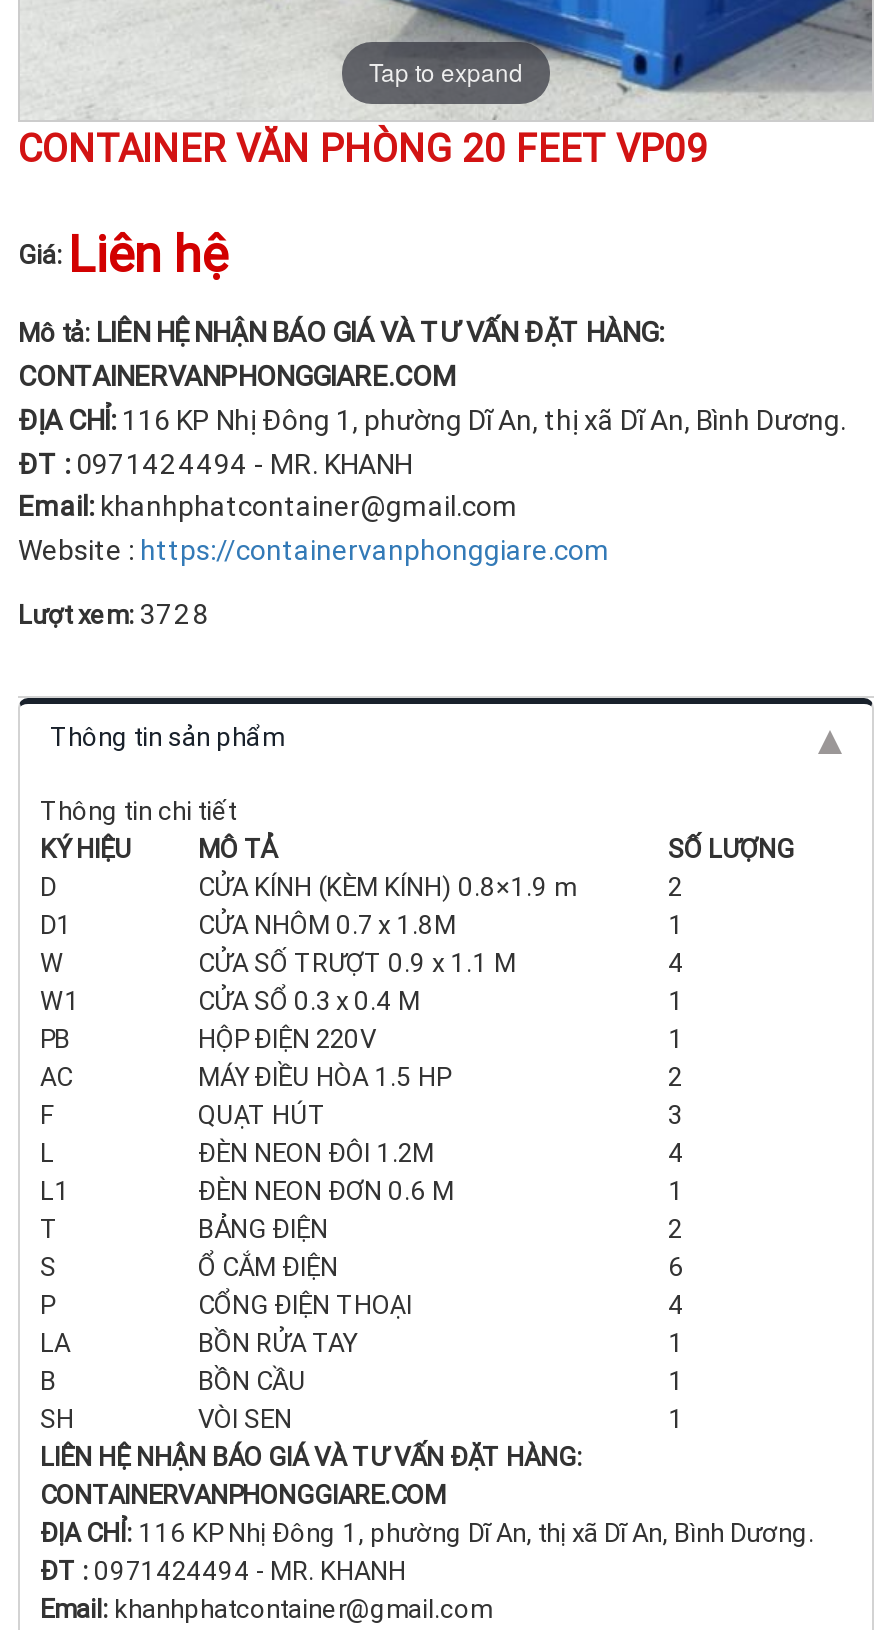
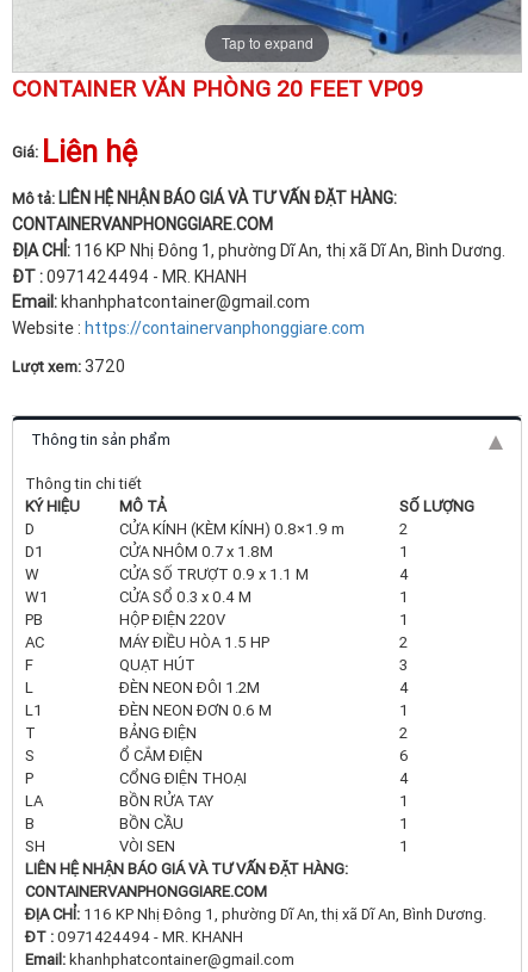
- Lượt xem: 3728
+ Lượt xem: 3720
